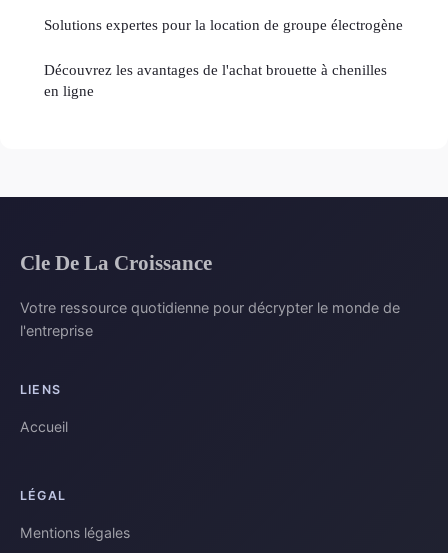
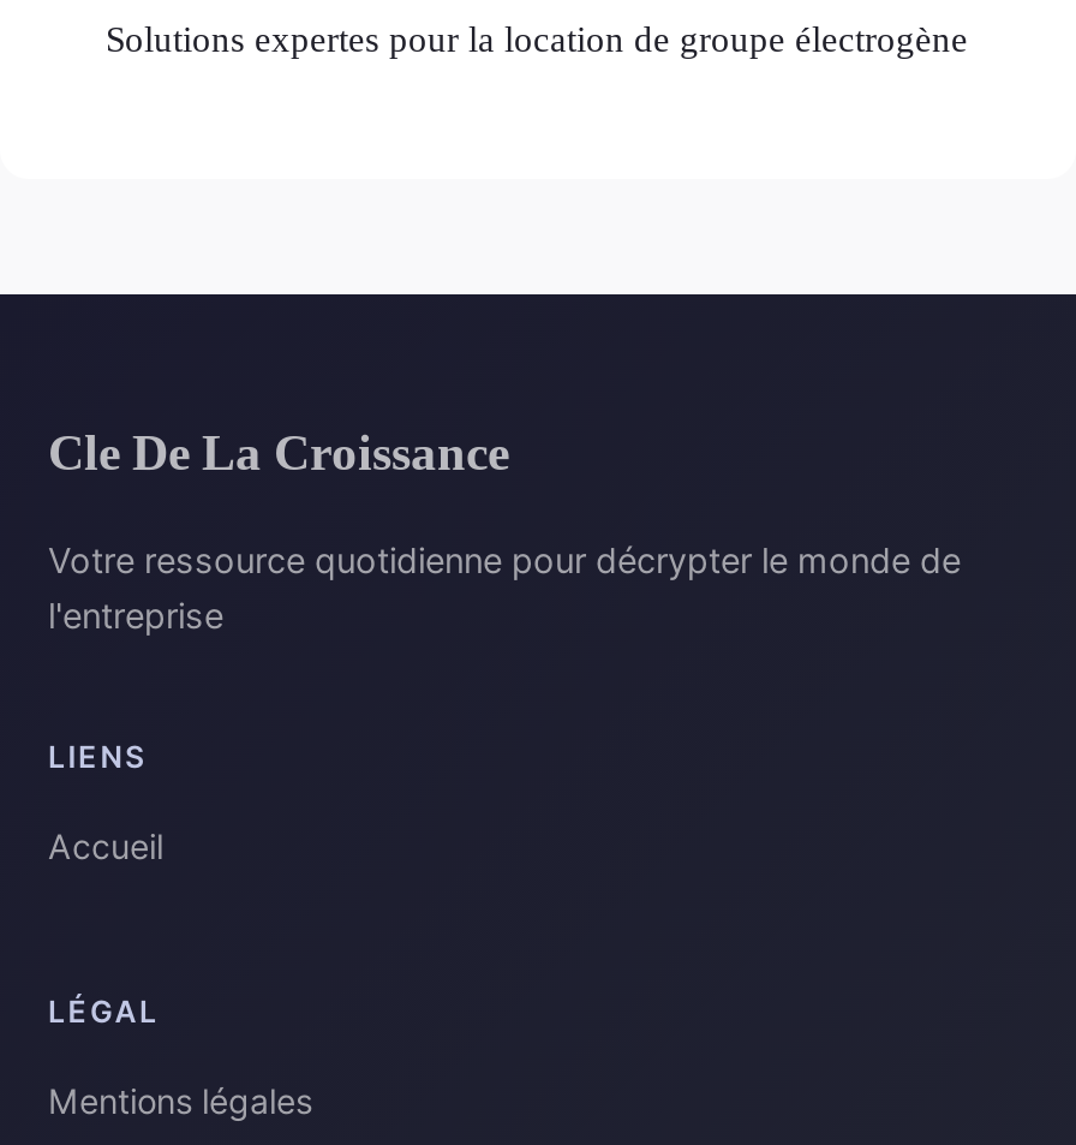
- Découvrez les avantages de l'achat brouette à chenilles
- en ligne
